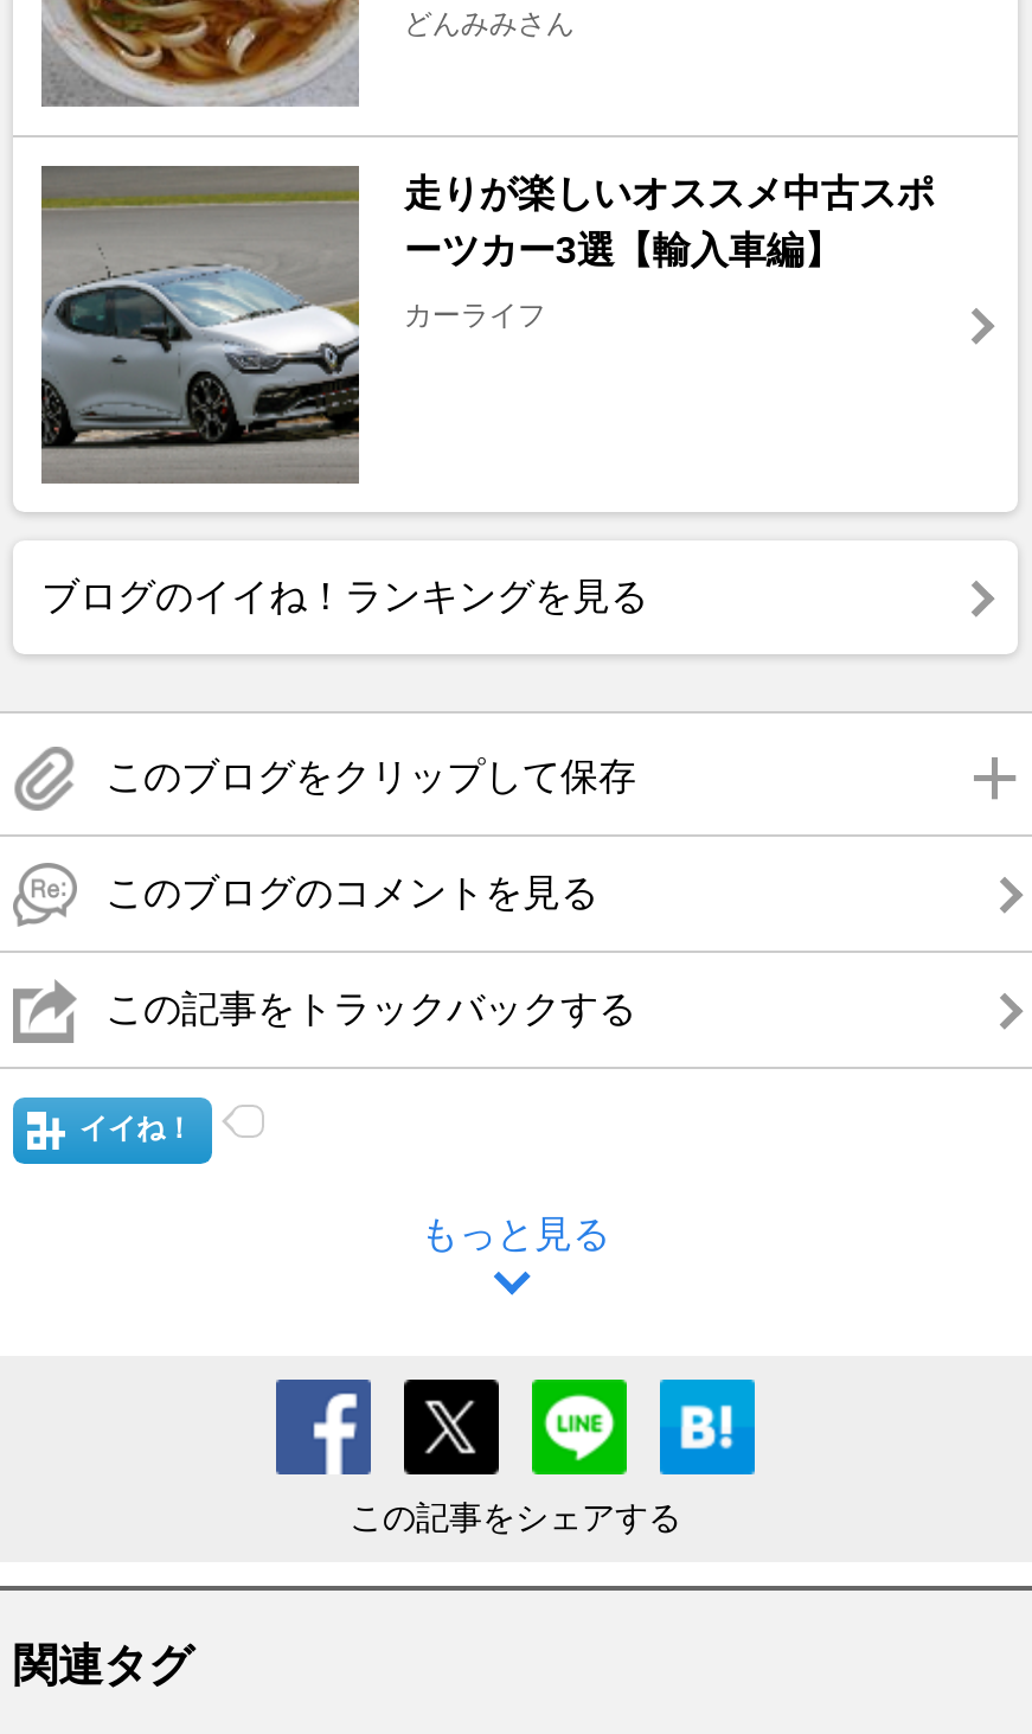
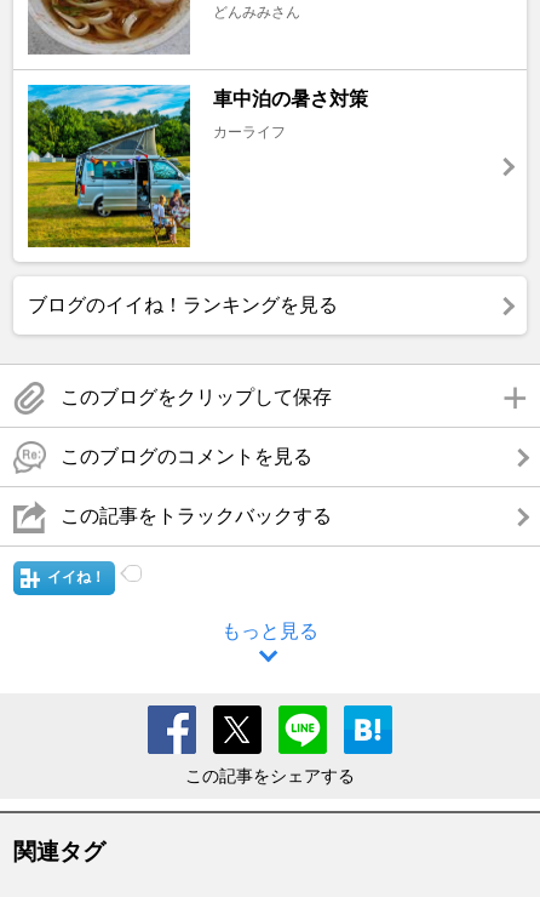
- [image]
- 走りが楽しいオススメ中古スポ
- ーツカー3選【輸入車編】
+ [image]
+ 車中泊の暑さ対策

moved up: カーライフ
